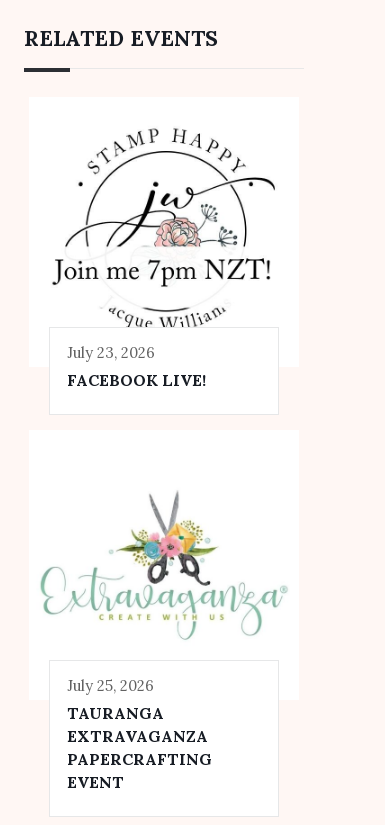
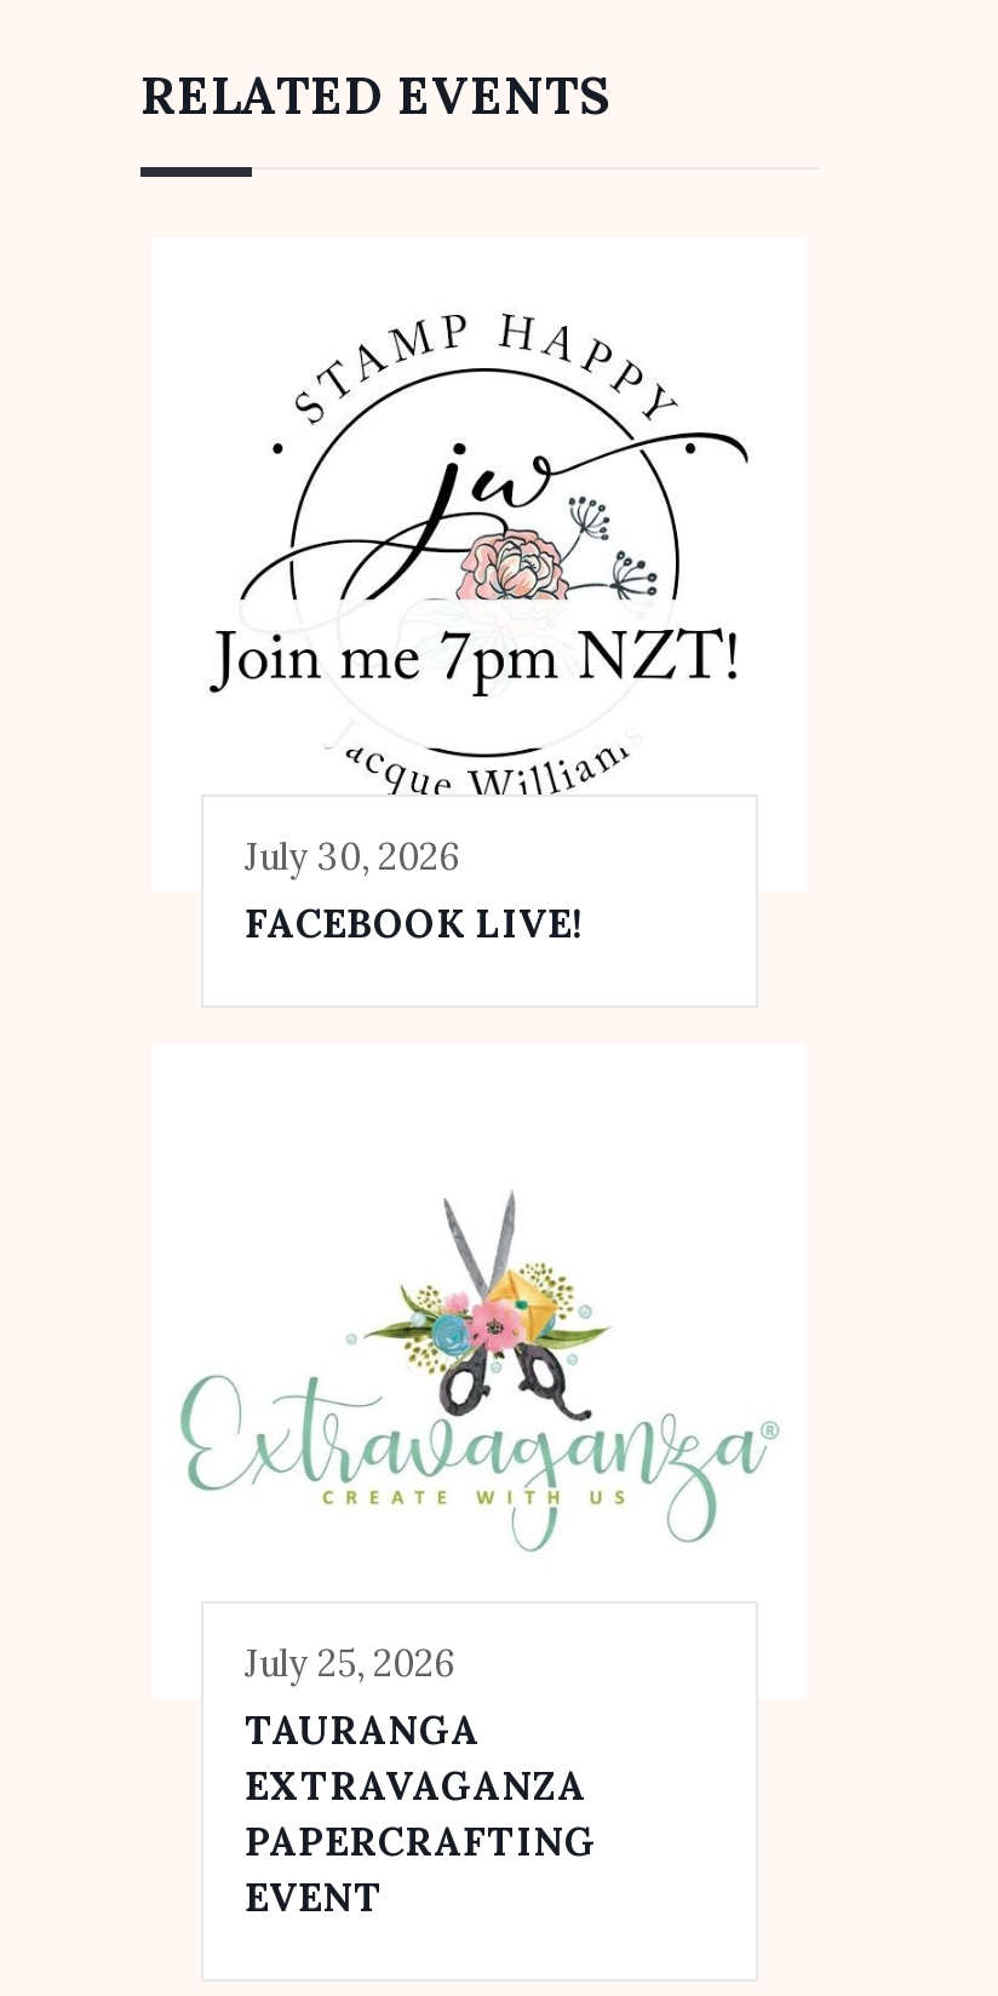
- July 23, 2026
+ July 30, 2026
